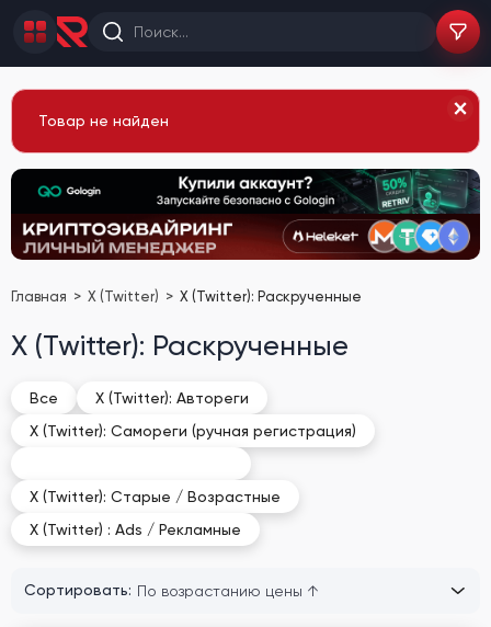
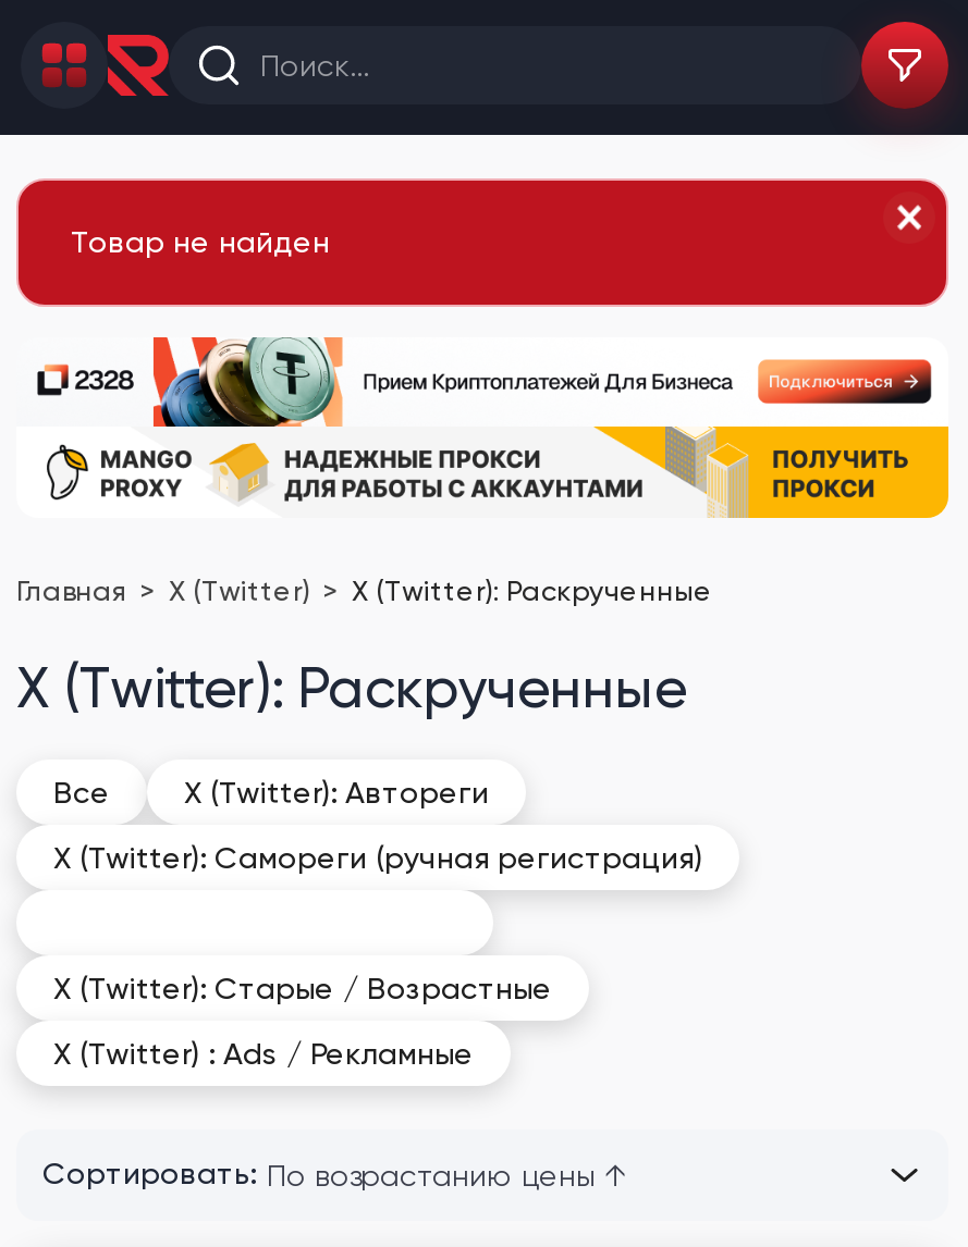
- [image]
+ [image]
